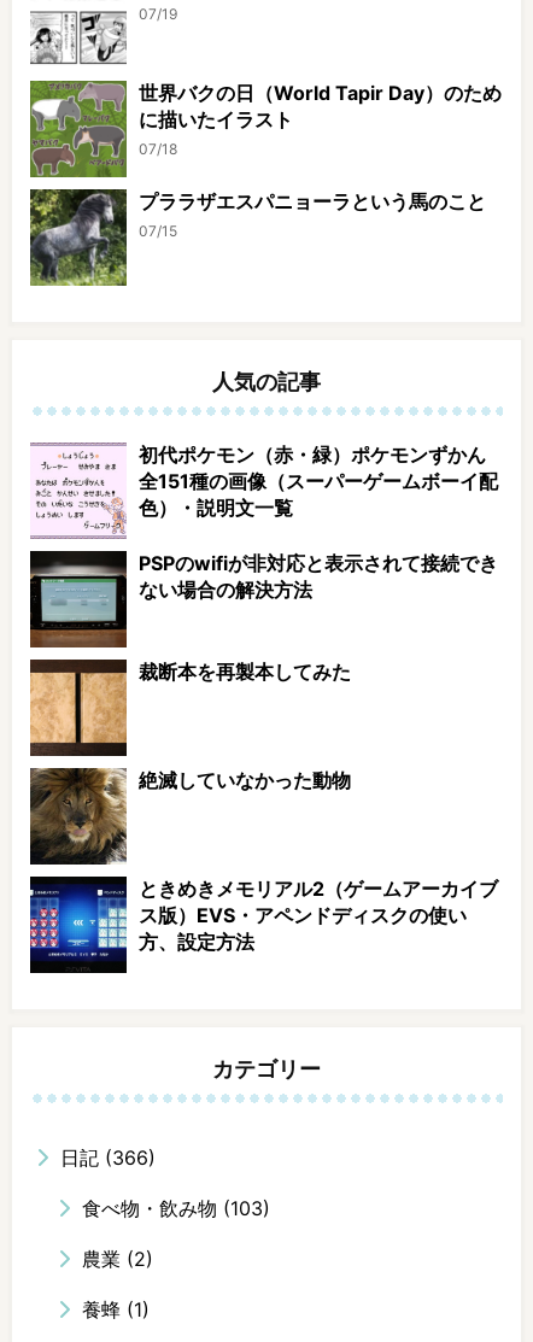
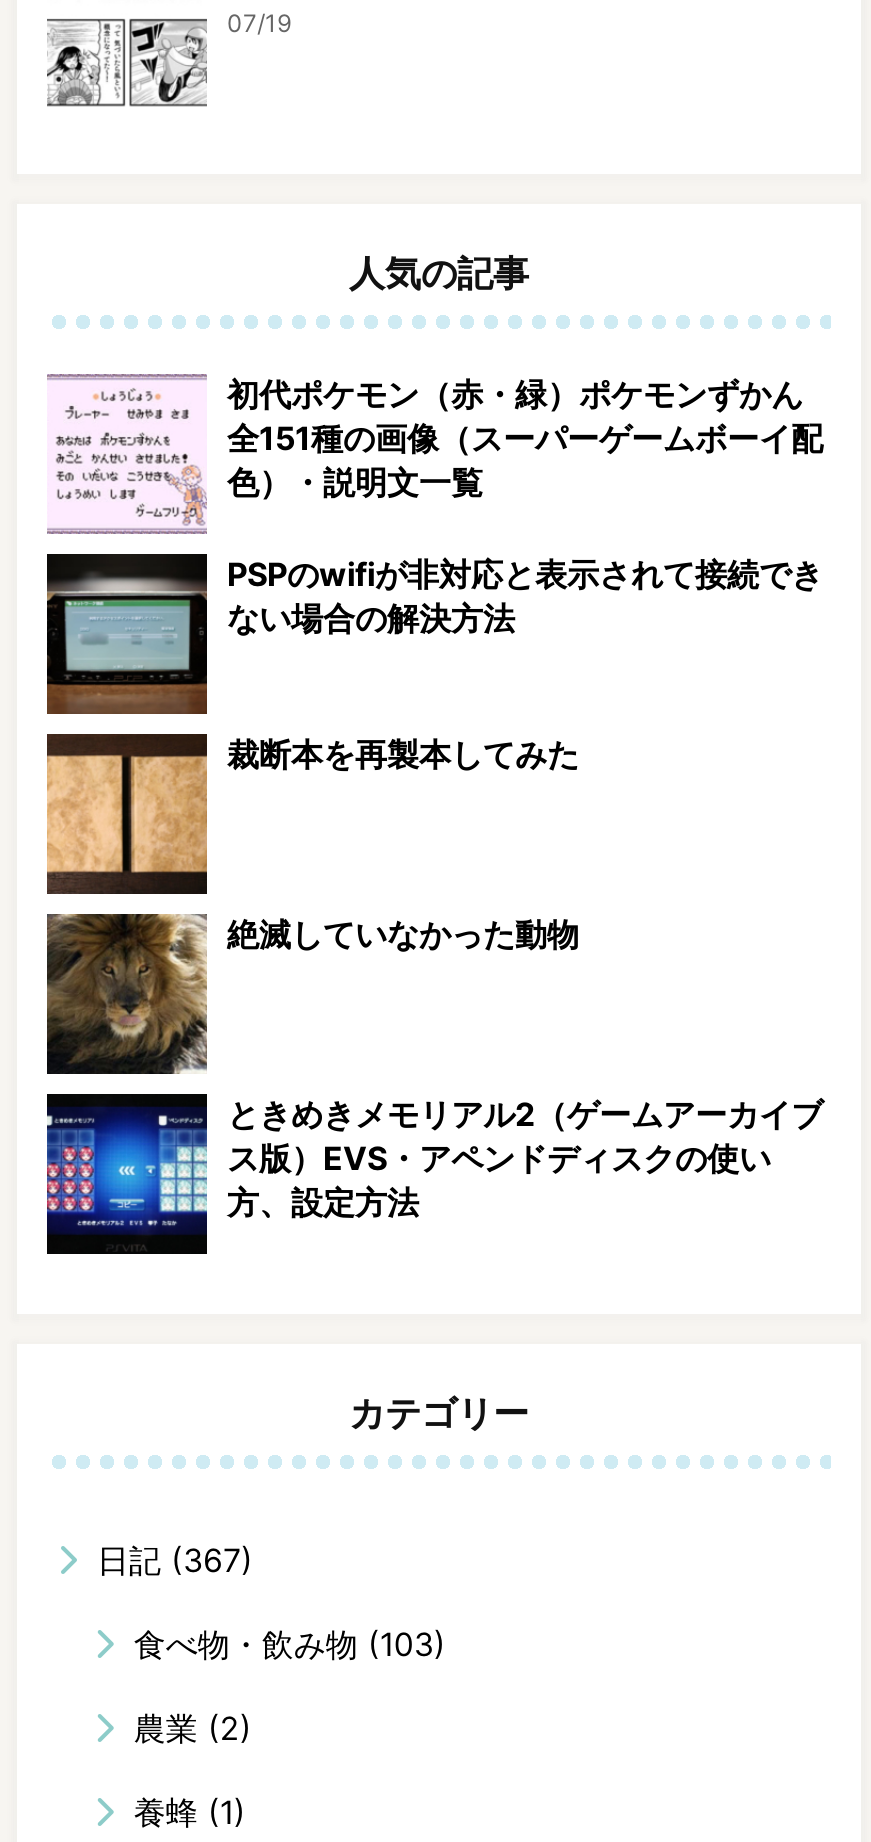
- [image]
- 世界バクの日（World Tapir Day）のため
- に描いたイラスト
- 07/18
- プララザエスパニョーラという馬のこと
- 07/15

- [image]

- 日記(366)
+ 日記(367)
